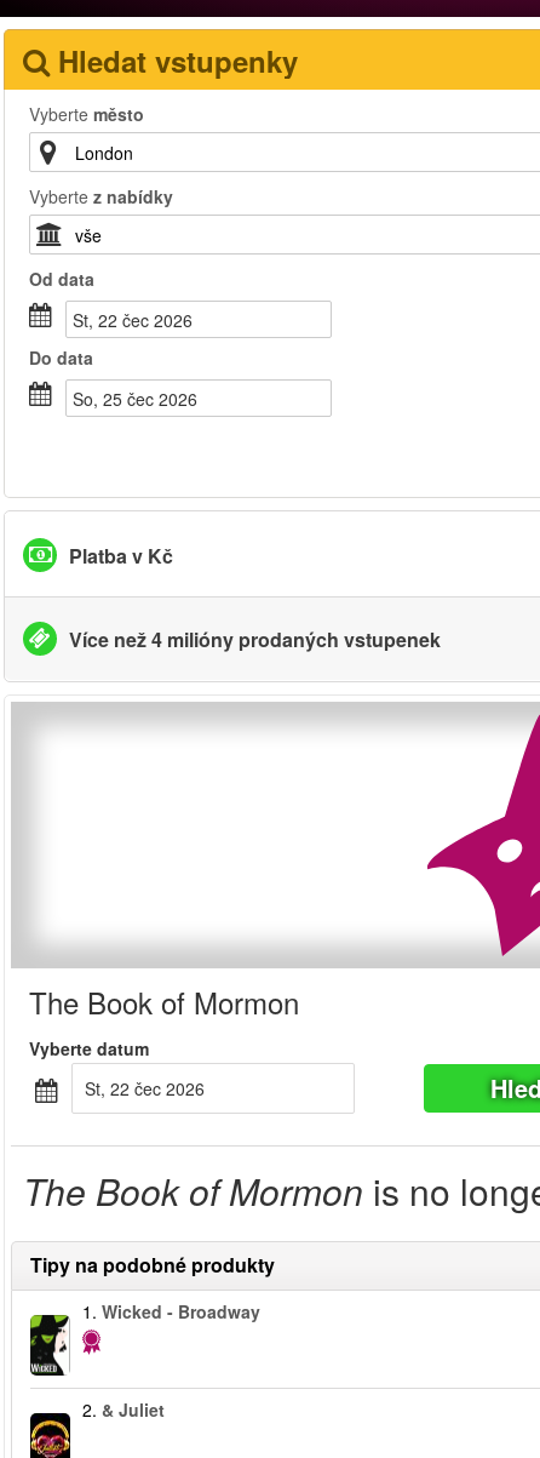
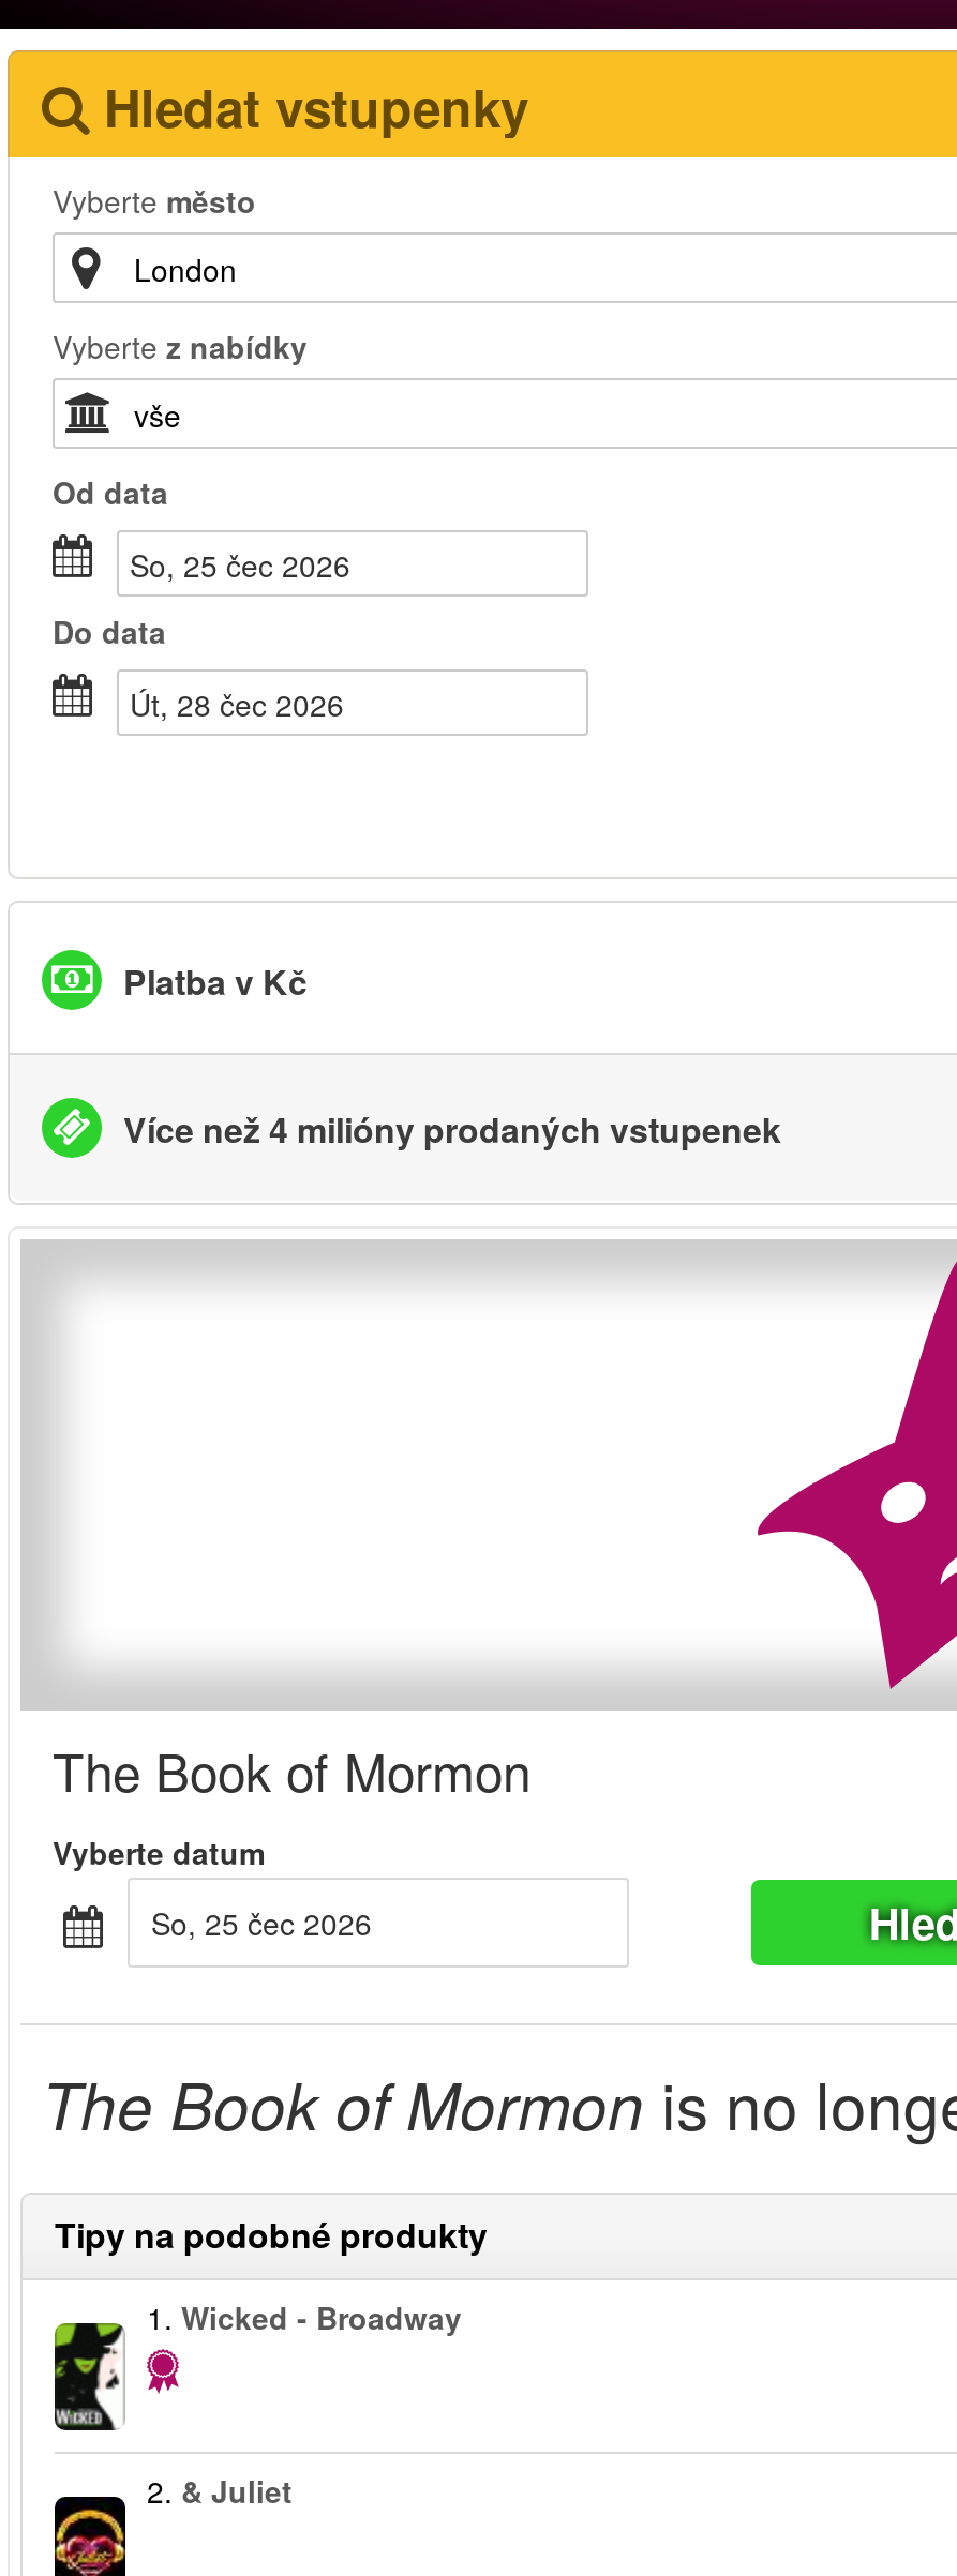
- St, 22 čec 2026
+ So, 25 čec 2026

- So, 25 čec 2026
+ Út, 28 čec 2026

- St, 22 čec 2026
+ So, 25 čec 2026
